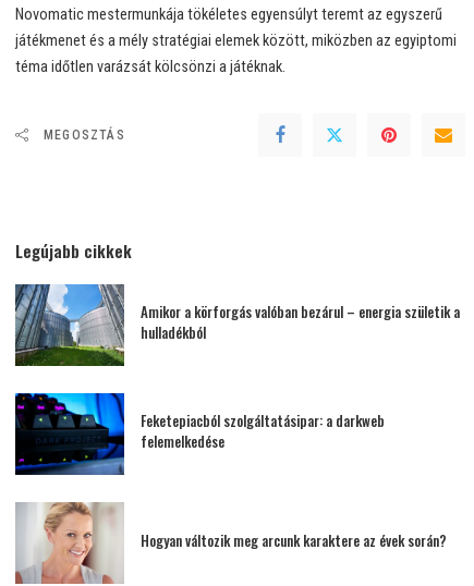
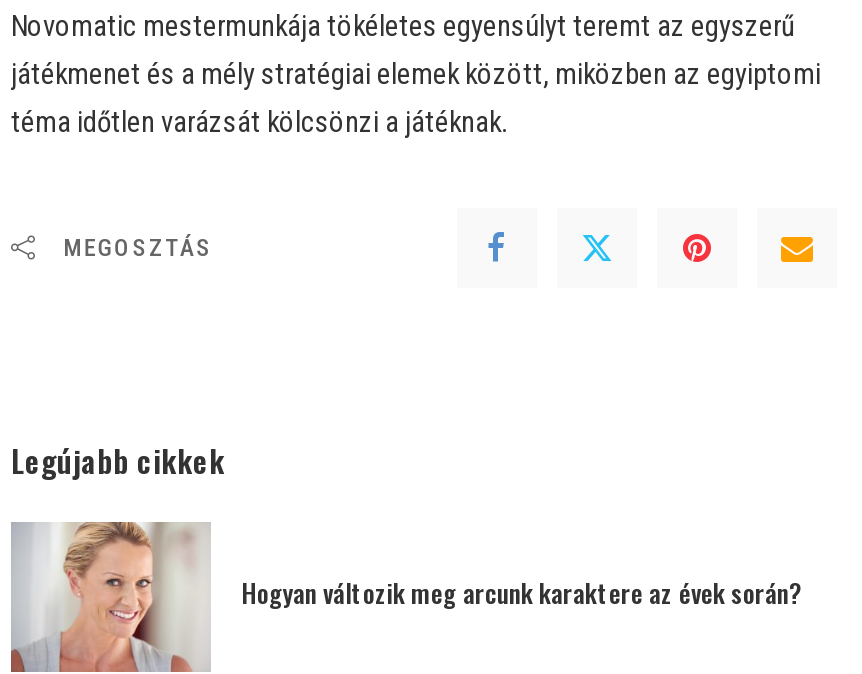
- [image]
- Amikor a körforgás valóban bezárul – energia születik a
- hulladékból

- [image]
- Feketepiacból szolgáltatásipar: a darkweb
- felemelkedése
